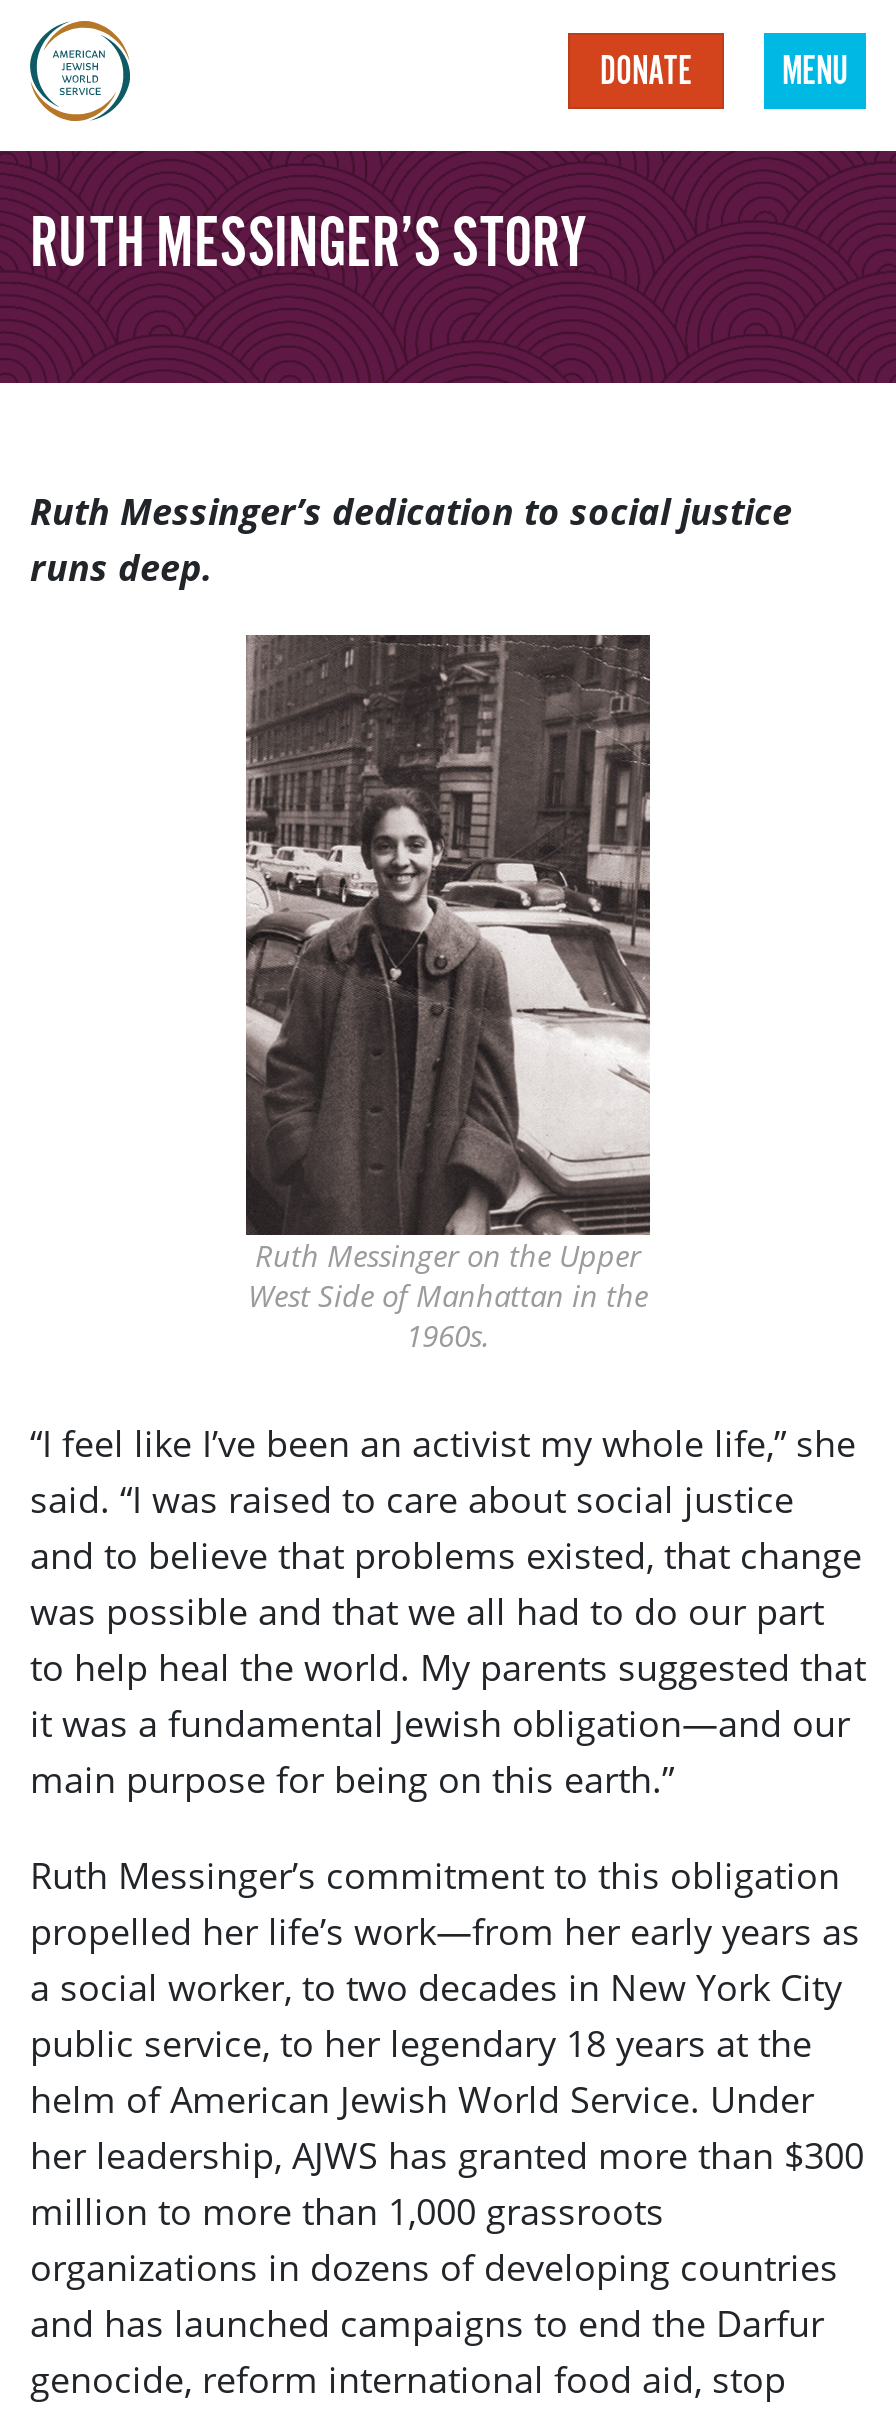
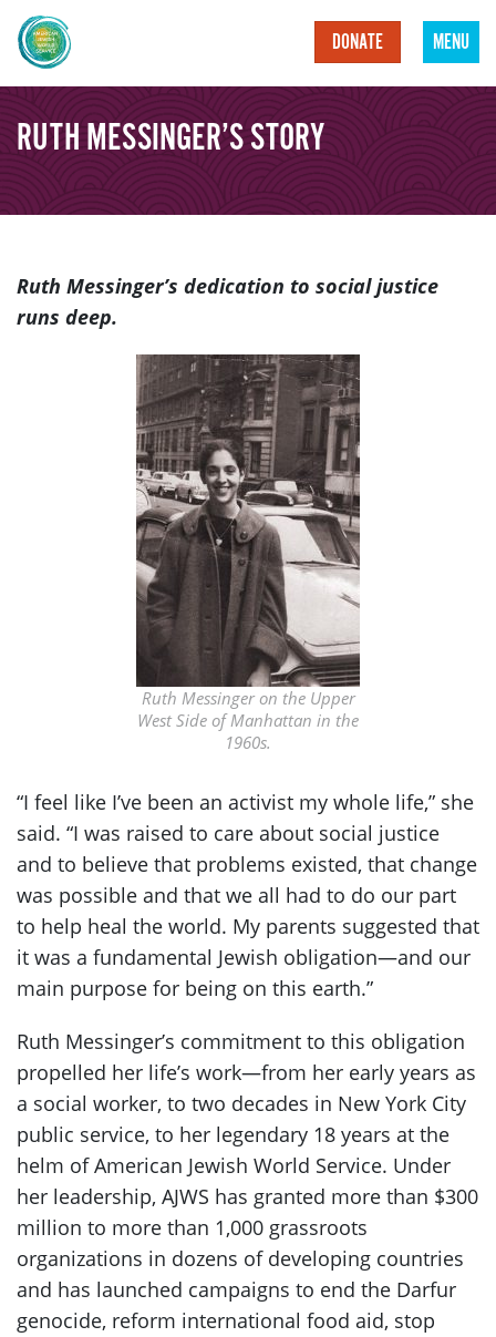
- [image]
+ [image]
